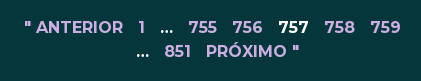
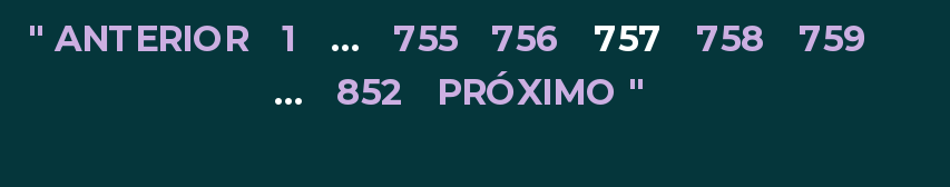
- 851
+ 852
